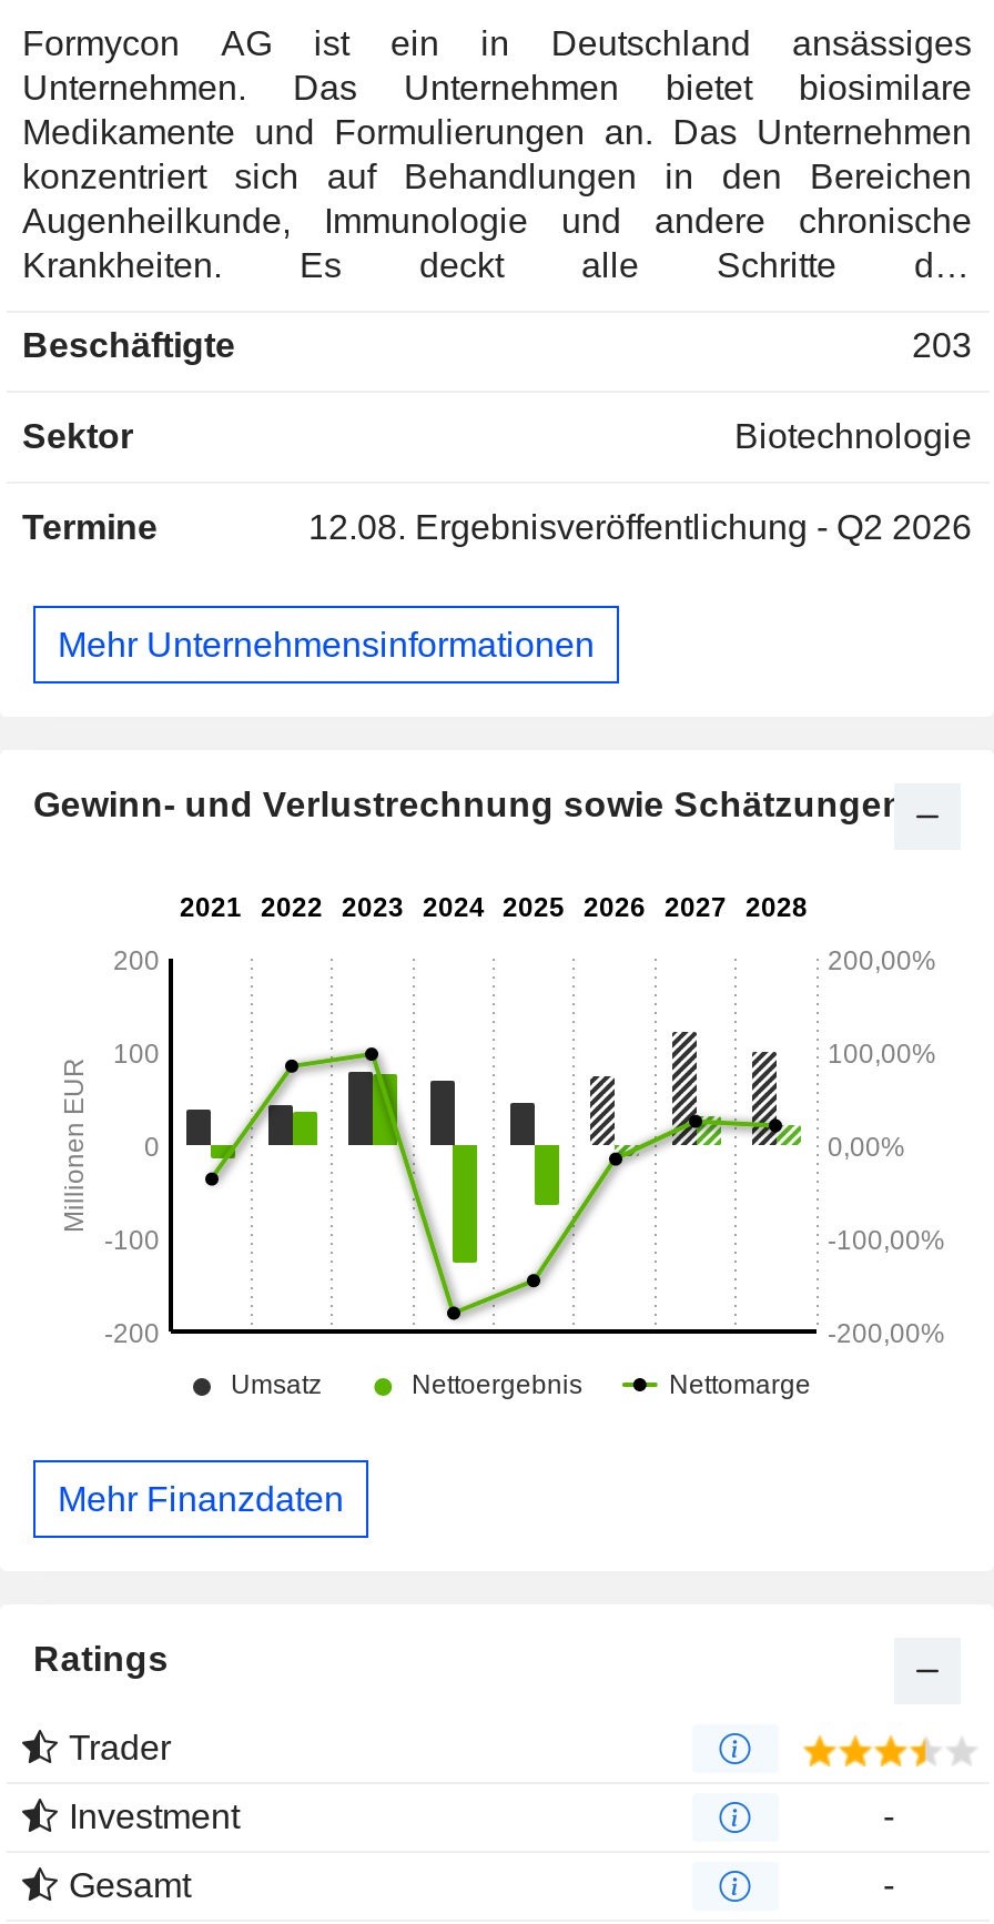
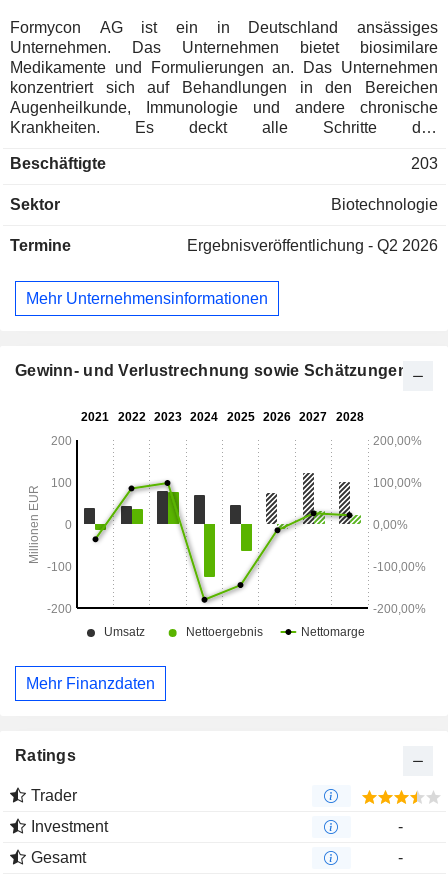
- 12.08. Ergebnisveröffentlichung - Q2 2026
+ Ergebnisveröffentlichung - Q2 2026
